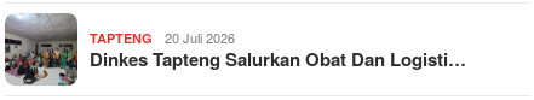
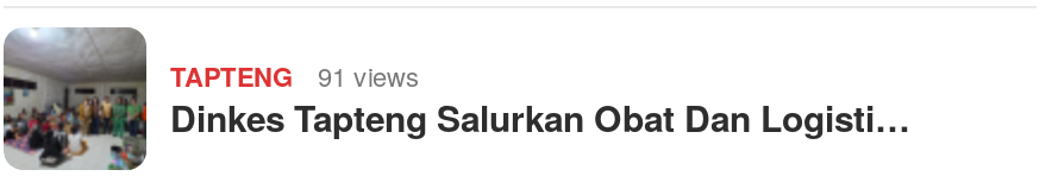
- TAPTENG 20 Juli 2026
+ TAPTENG 91 views
